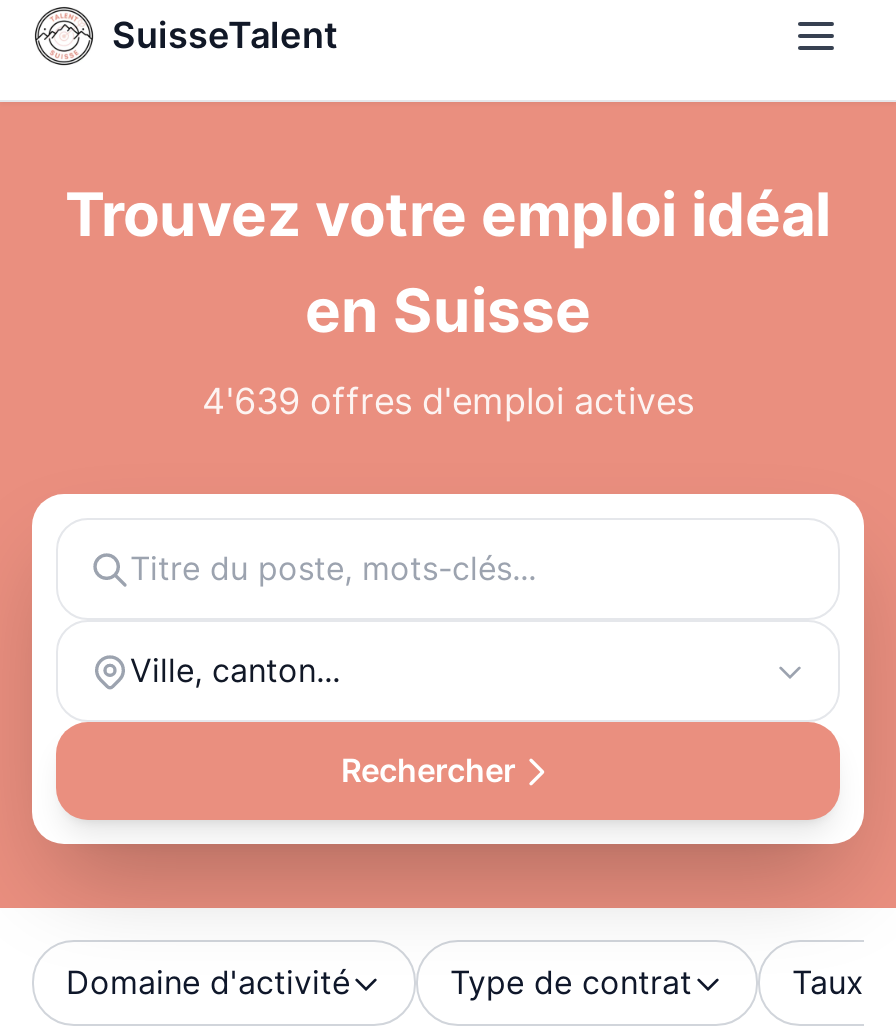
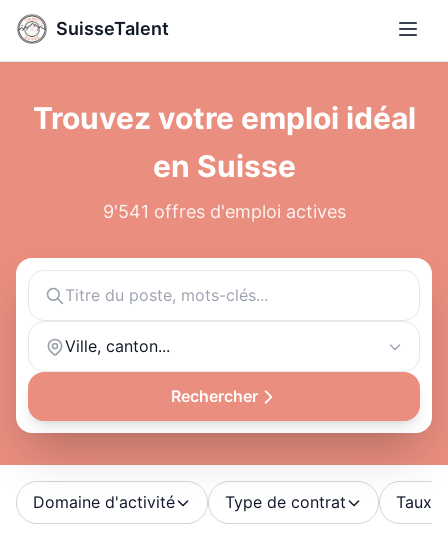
- 4'639 offres d'emploi actives
+ 9'541 offres d'emploi actives
